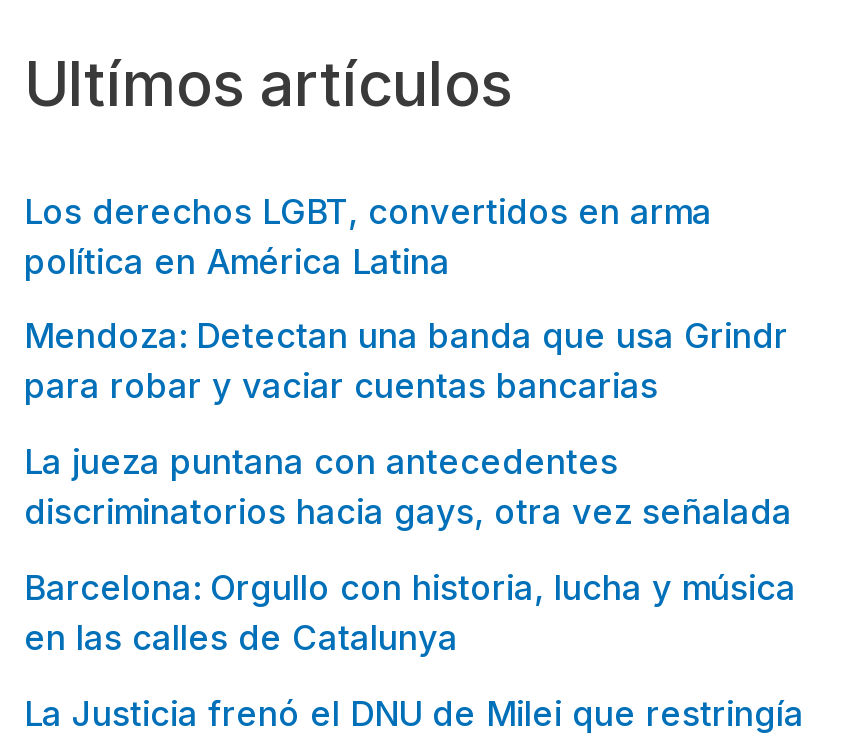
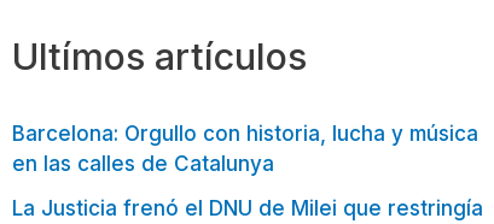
- Los derechos LGBT, convertidos en arma
- política en América Latina
- Mendoza: Detectan una banda que usa Grindr
- para robar y vaciar cuentas bancarias
- La jueza puntana con antecedentes
- discriminatorios hacia gays, otra vez señalada
